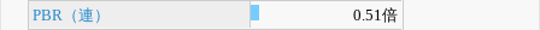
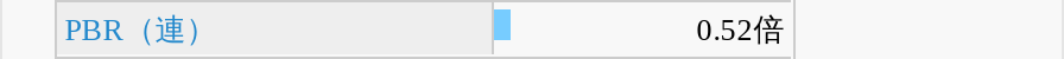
- 0.51倍
+ 0.52倍
